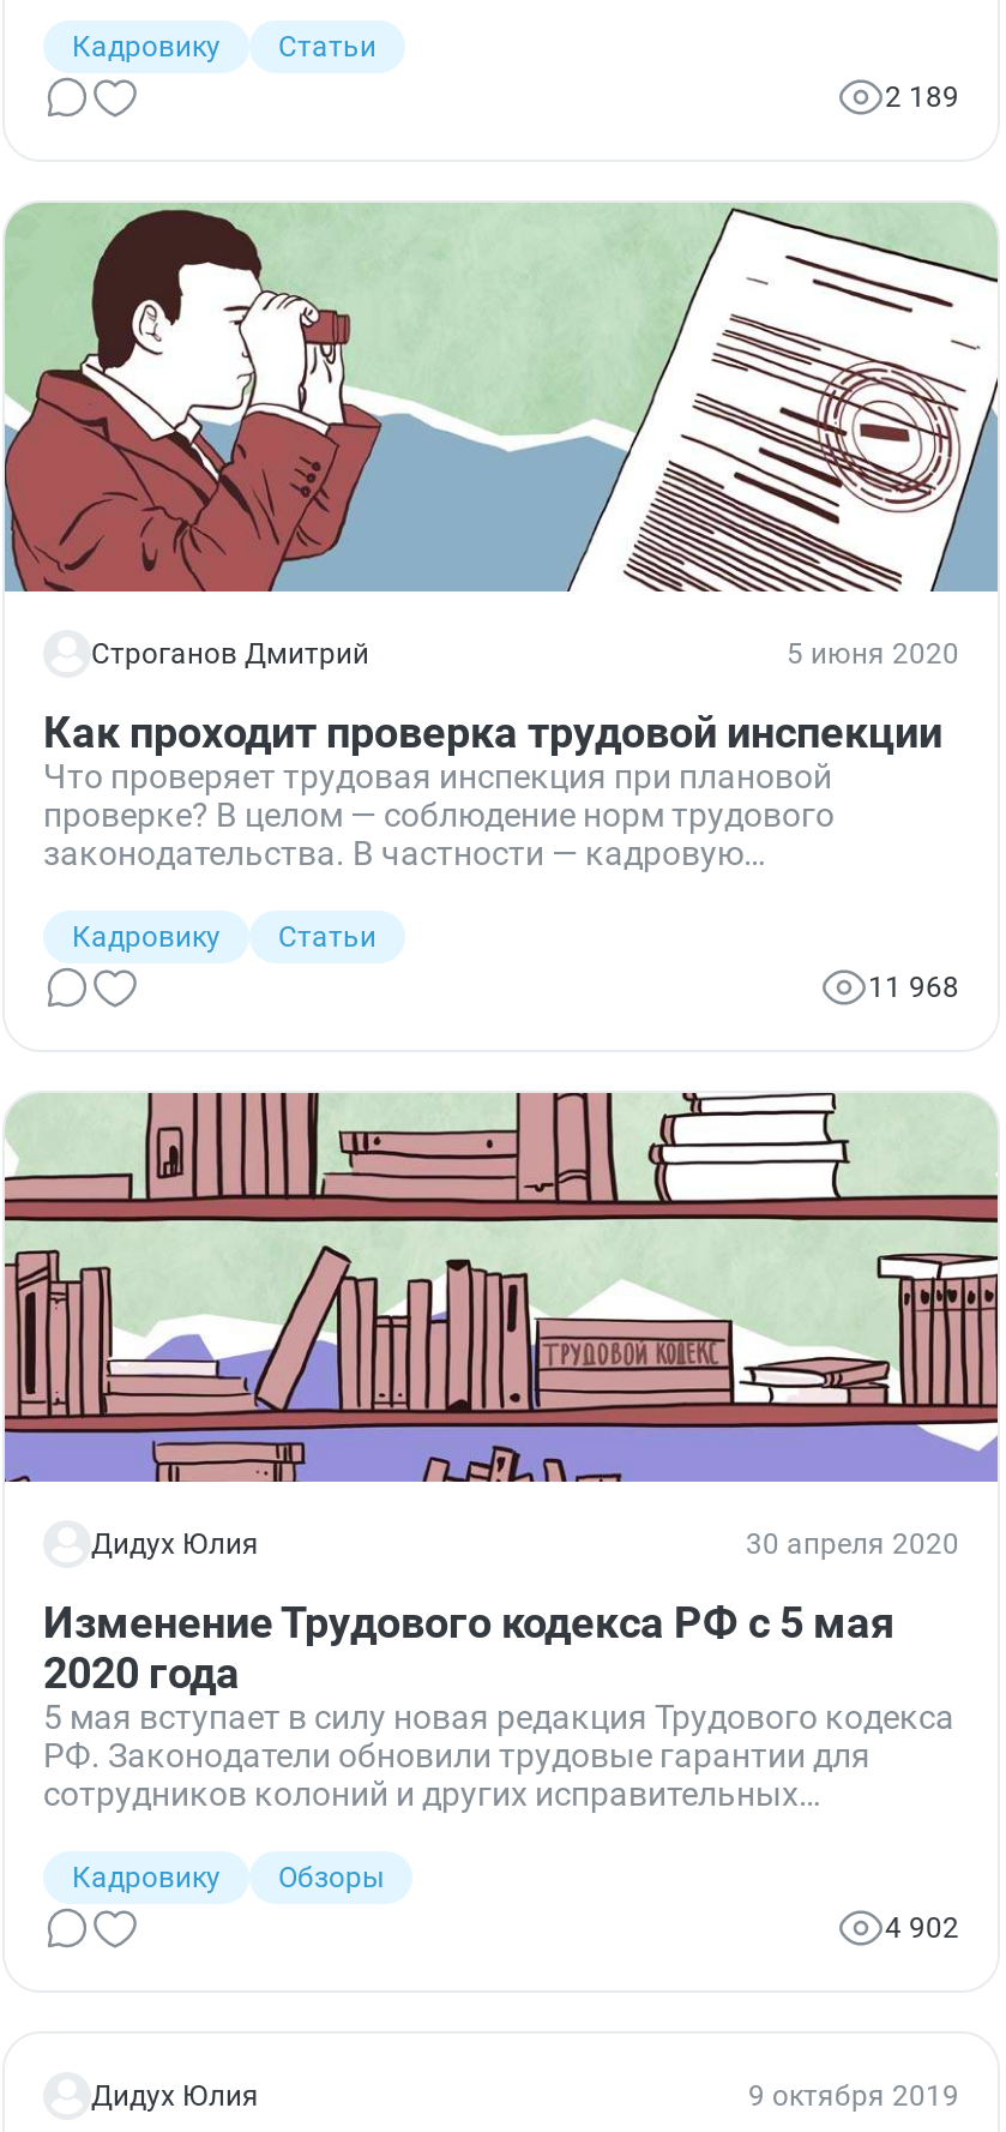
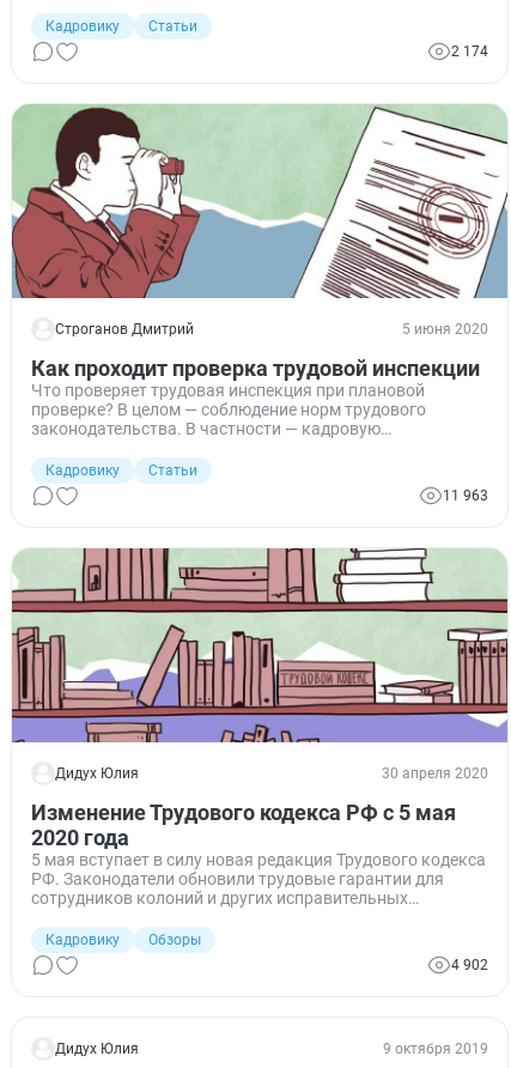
- 2 189
+ 2 174

- 11 968
+ 11 963
